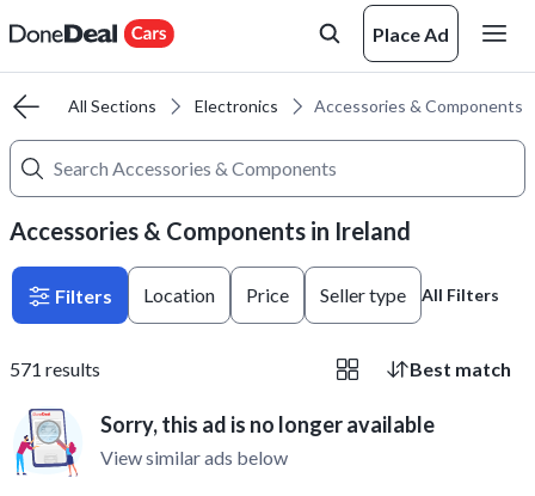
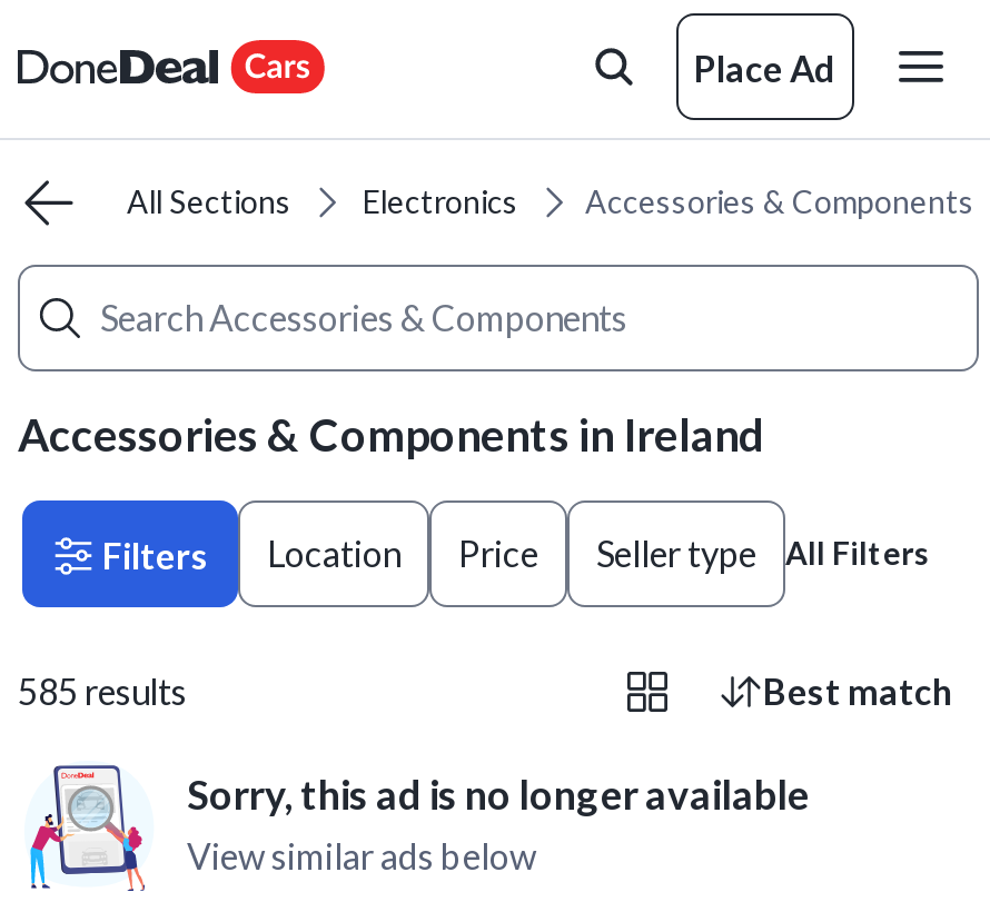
- 571 results
+ 585 results
